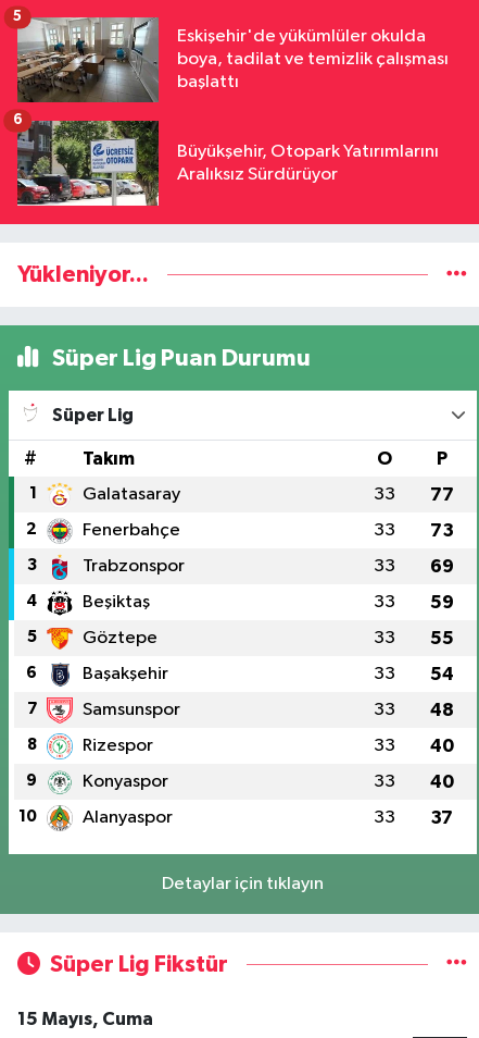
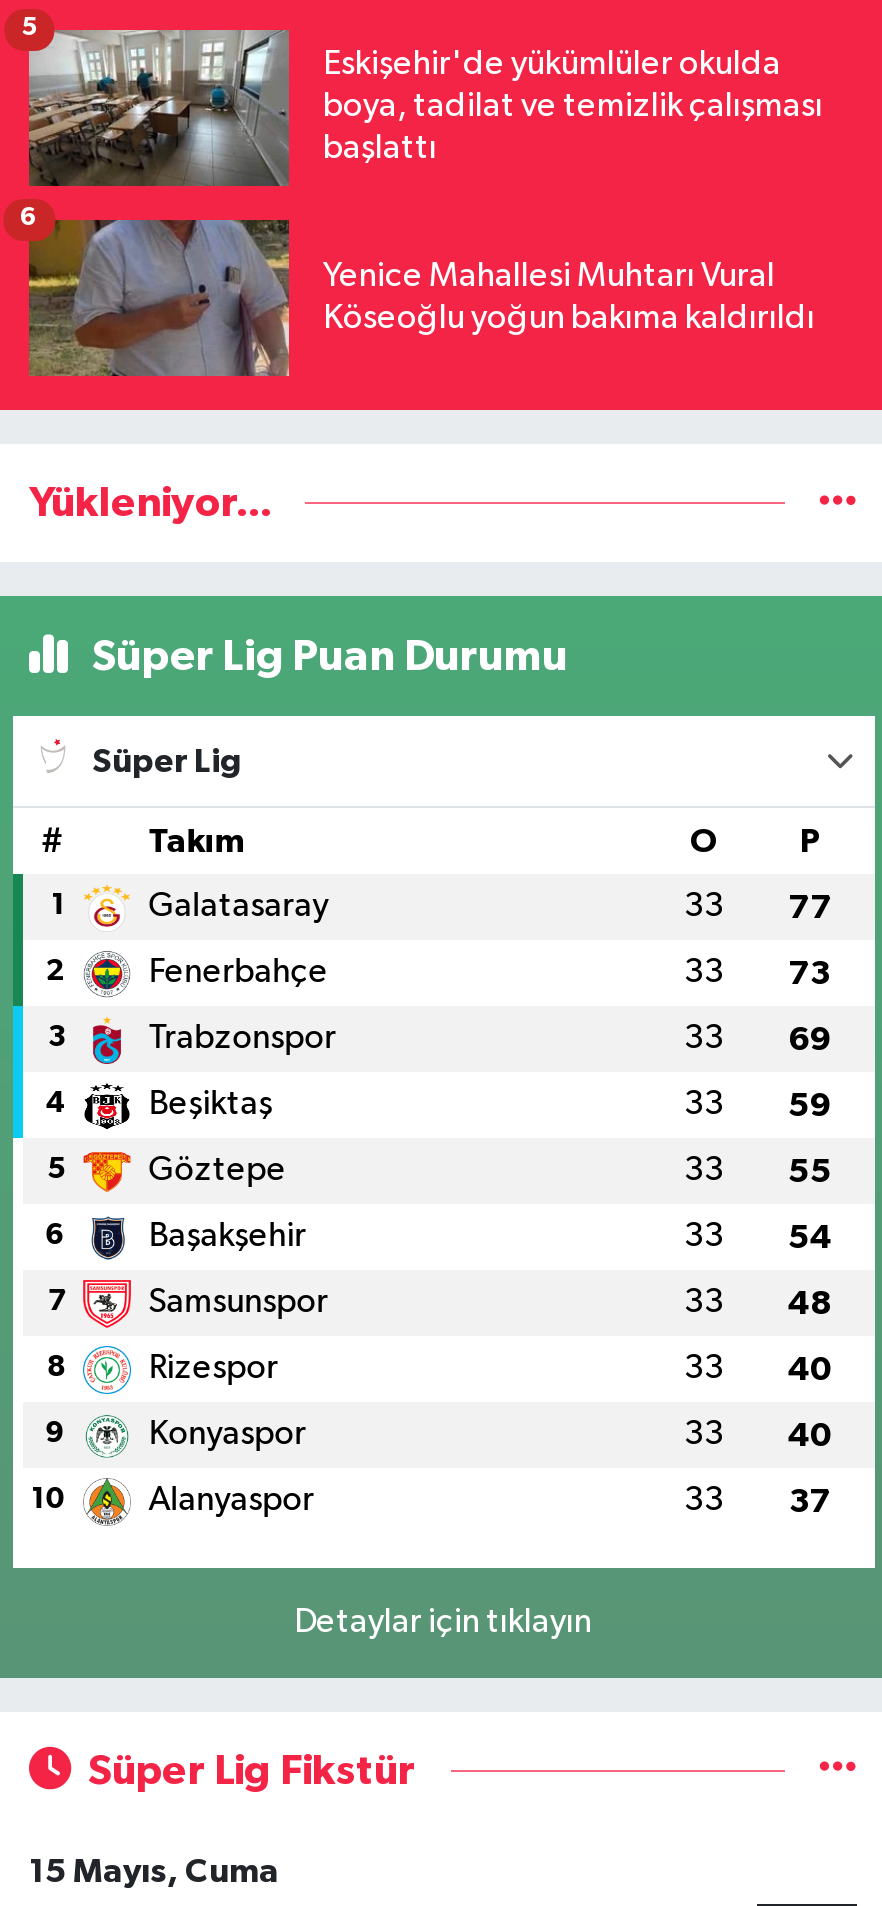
- [image]
- Büyükşehir, Otopark Yatırımlarını
- Aralıksız Sürdürüyor
+ [image]
+ Yenice Mahallesi Muhtarı Vural
+ Köseoğlu yoğun bakıma kaldırıldı
